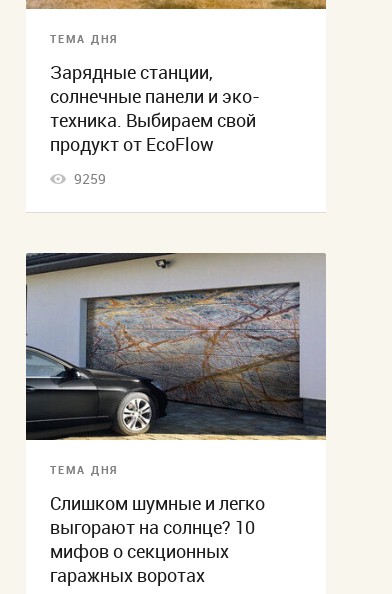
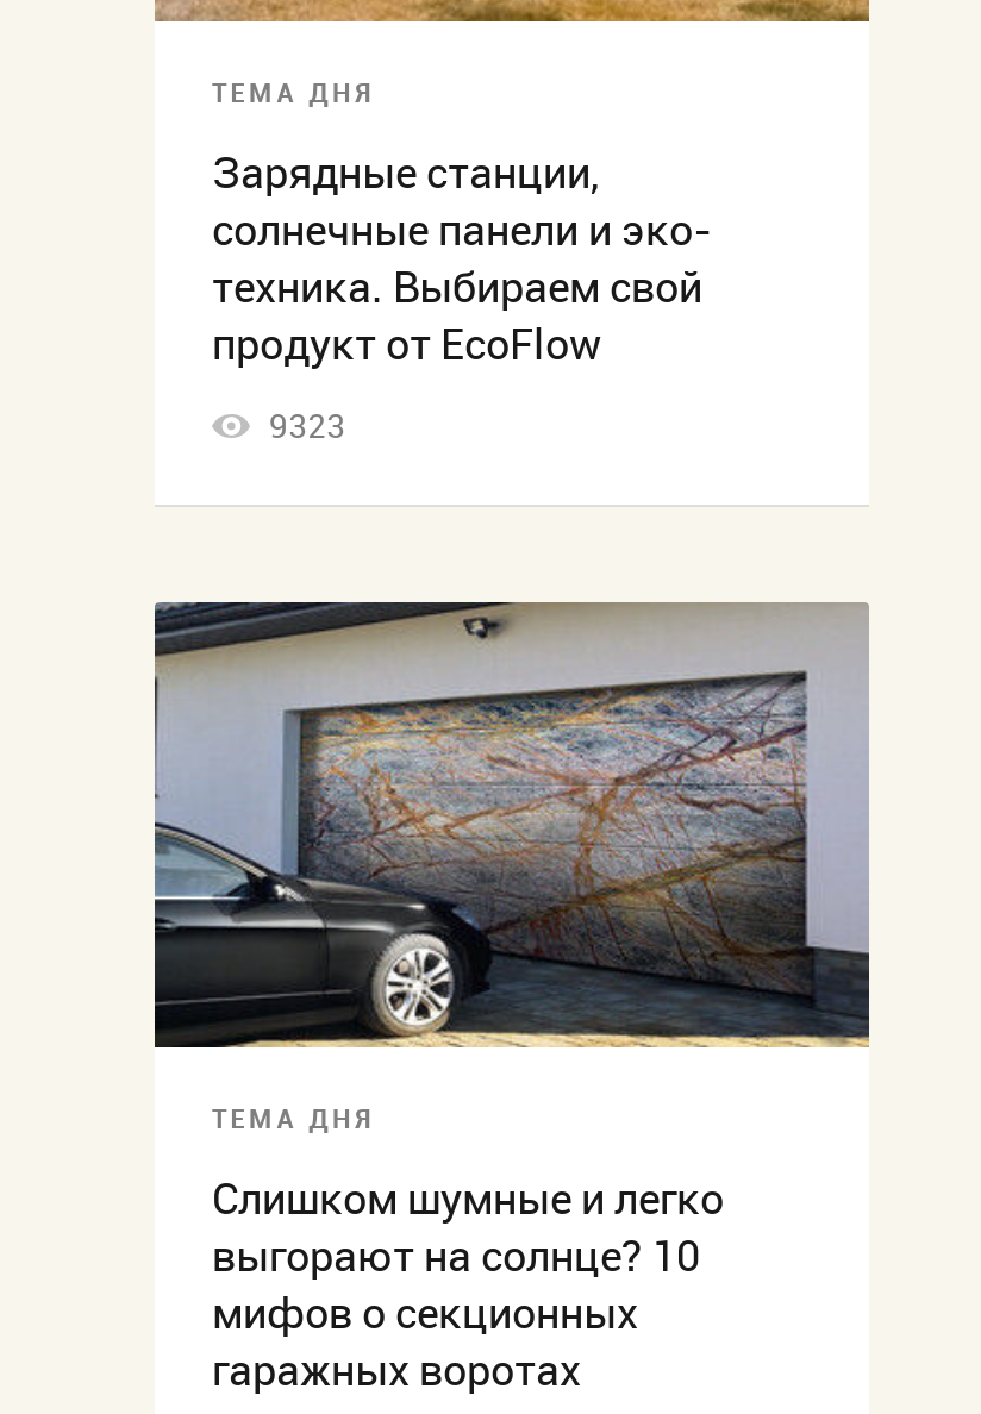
- 9259
+ 9323
